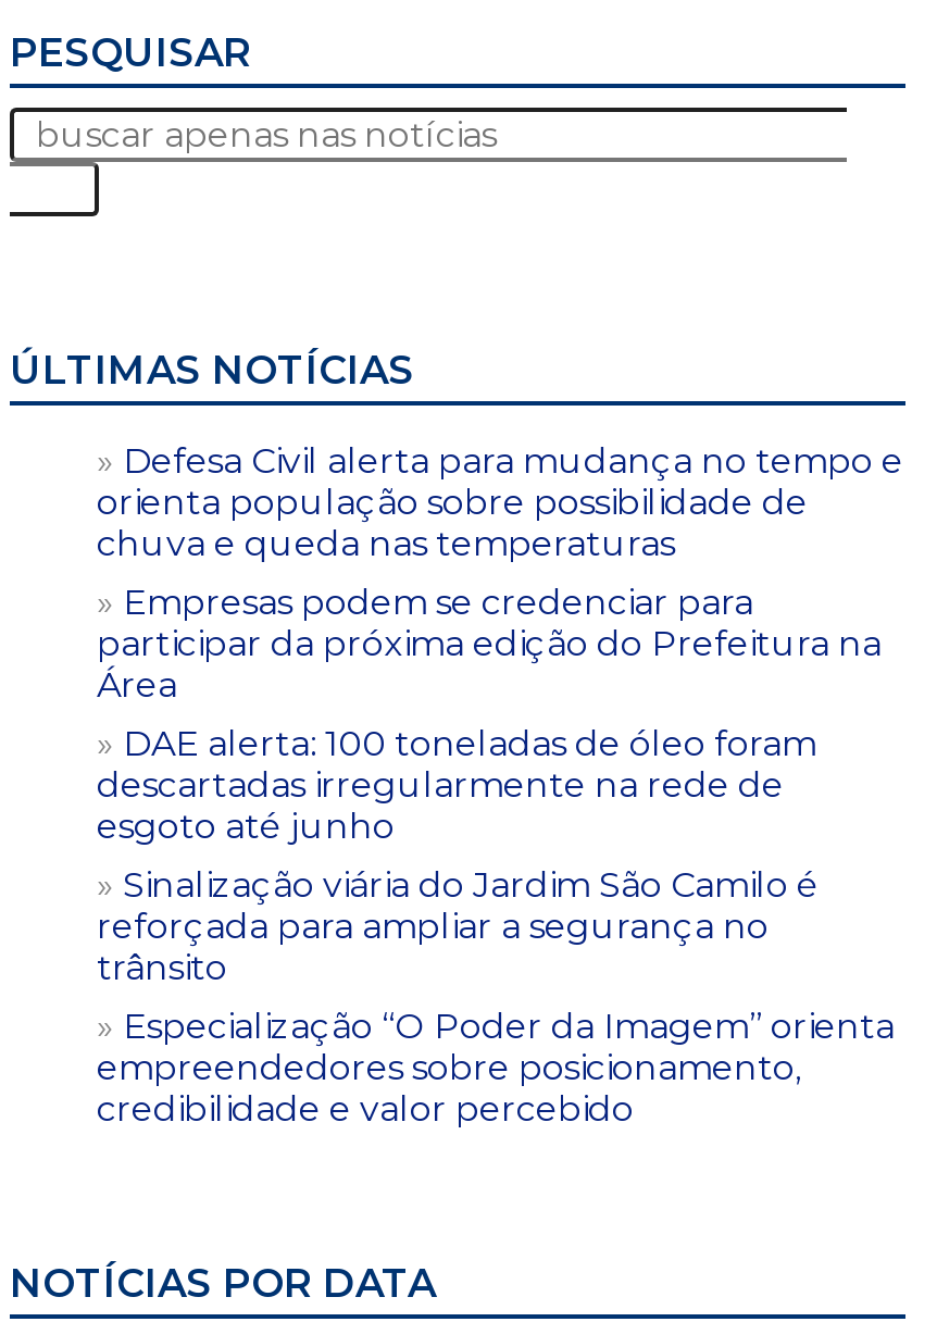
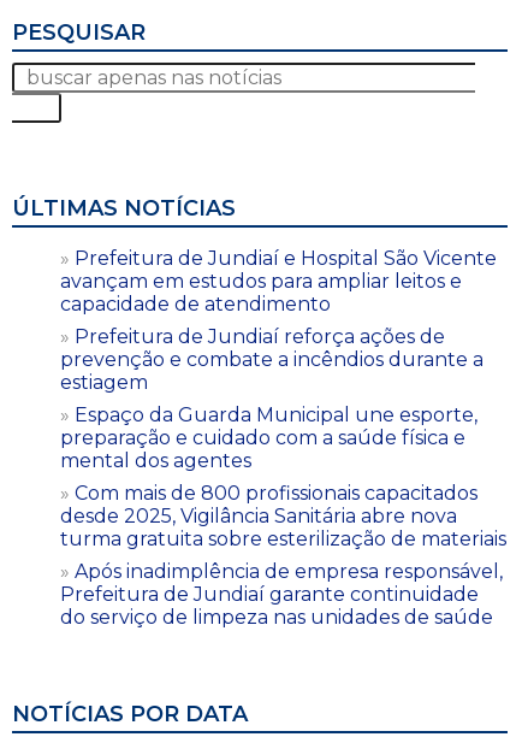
- Defesa Civil alerta para mudança no tempo e
- orienta população sobre possibilidade de
- chuva e queda nas temperaturas
- Empresas podem se credenciar para
- participar da próxima edição do Prefeitura na
- Área
- DAE alerta: 100 toneladas de óleo foram
- descartadas irregularmente na rede de
- esgoto até junho
- Sinalização viária do Jardim São Camilo é
- reforçada para ampliar a segurança no
- trânsito
- Especialização “O Poder da Imagem” orienta
- empreendedores sobre posicionamento,
- credibilidade e valor percebido
+ Prefeitura de Jundiaí e Hospital São Vicente
+ avançam em estudos para ampliar leitos e
+ capacidade de atendimento
+ Prefeitura de Jundiaí reforça ações de
+ prevenção e combate a incêndios durante a
+ estiagem
+ Espaço da Guarda Municipal une esporte,
+ preparação e cuidado com a saúde física e
+ mental dos agentes
+ Com mais de 800 profissionais capacitados
+ desde 2025, Vigilância Sanitária abre nova
+ turma gratuita sobre esterilização de materiais
+ Após inadimplência de empresa responsável,
+ Prefeitura de Jundiaí garante continuidade
+ do serviço de limpeza nas unidades de saúde
